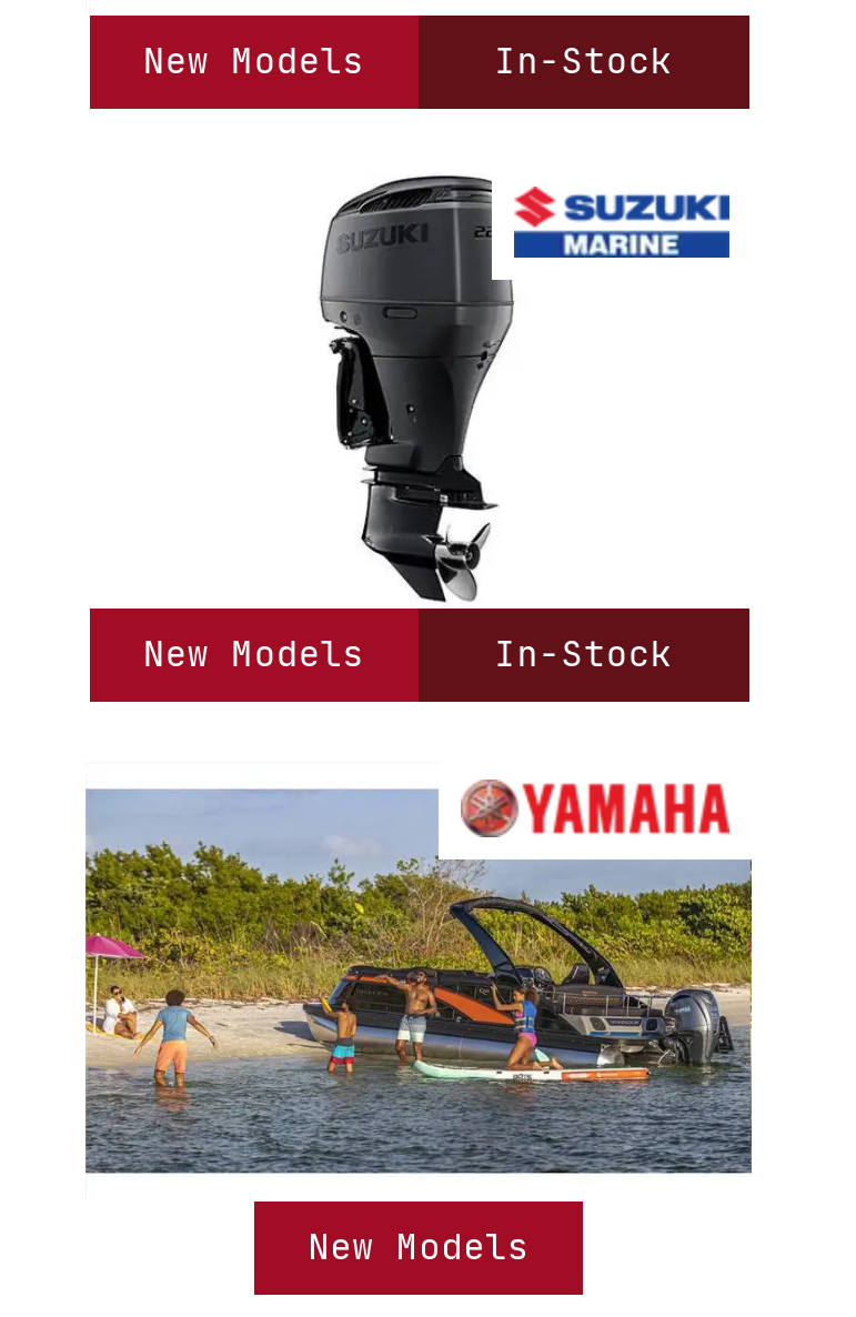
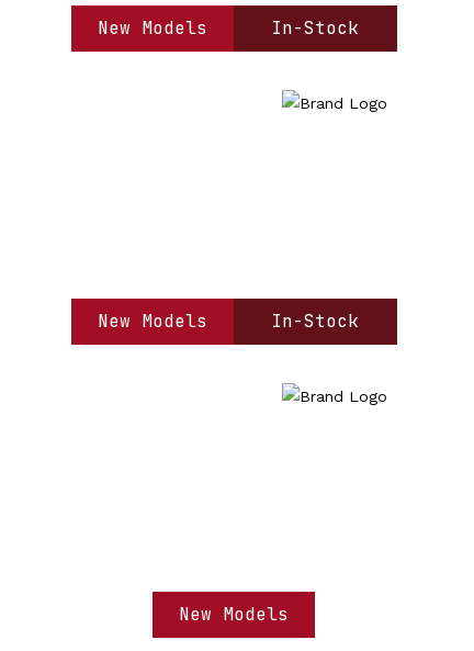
- [image]

- [image]
